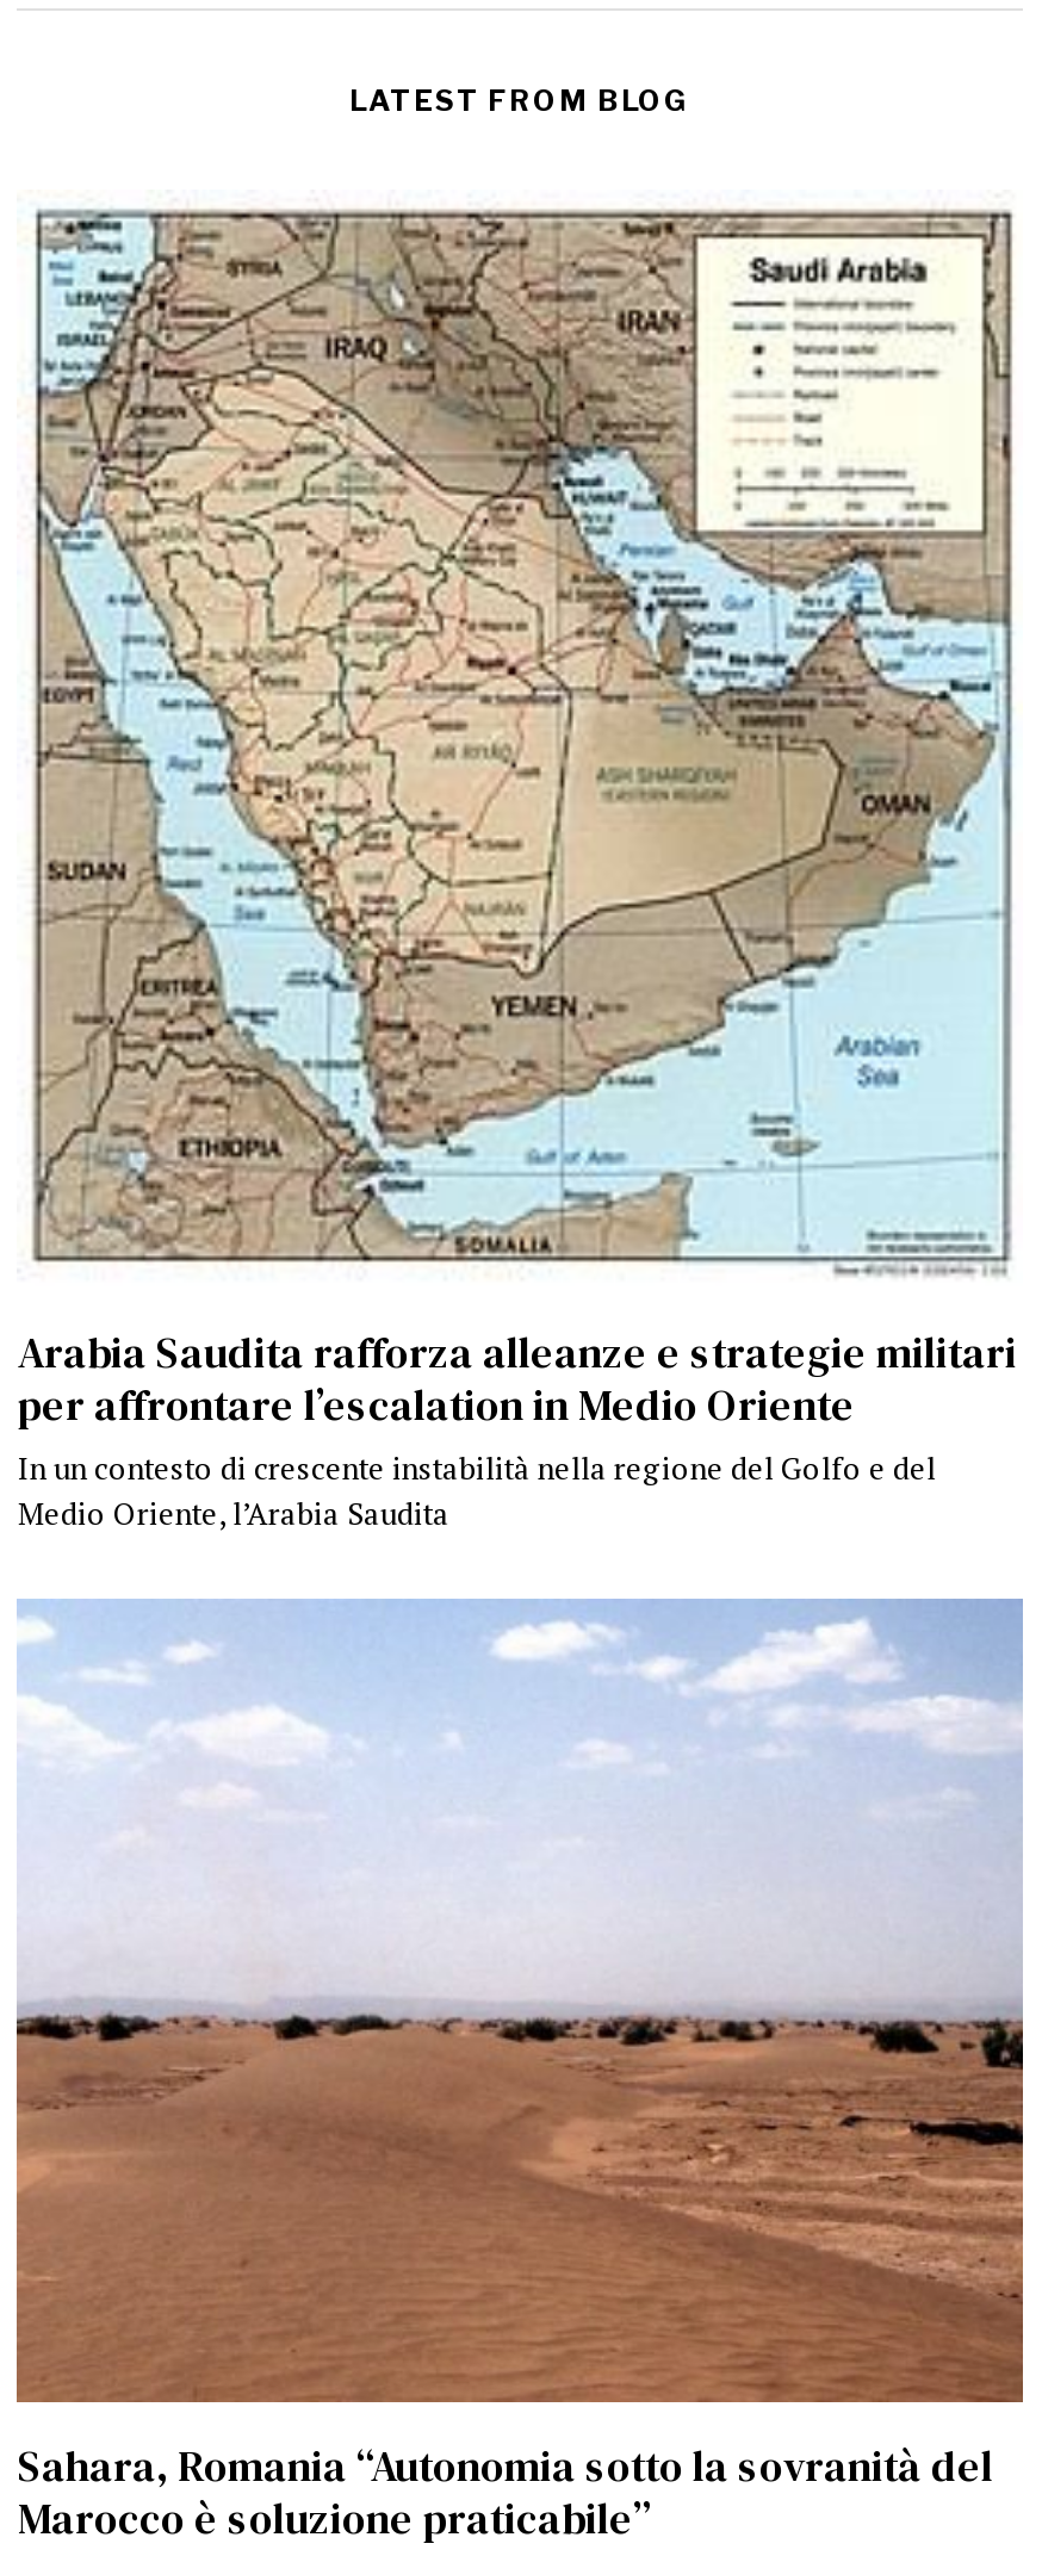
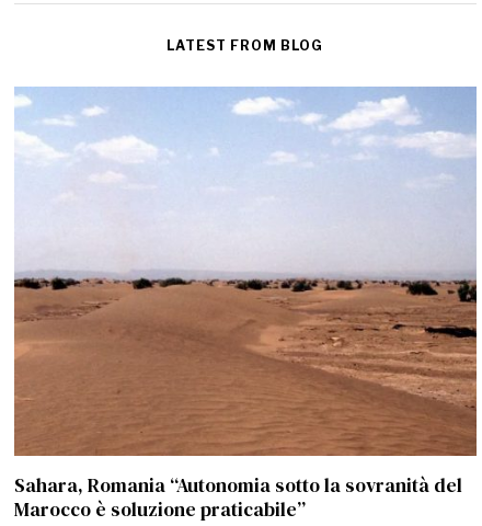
- [image]
- Arabia Saudita rafforza alleanze e strategie militari
- per affrontare l’escalation in Medio Oriente
- In un contesto di crescente instabilità nella regione del Golfo e del
- Medio Oriente, l’Arabia Saudita
